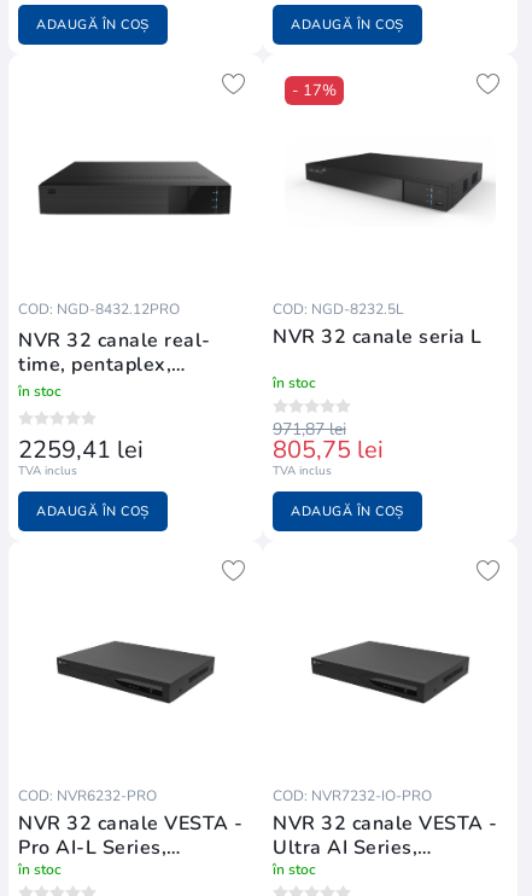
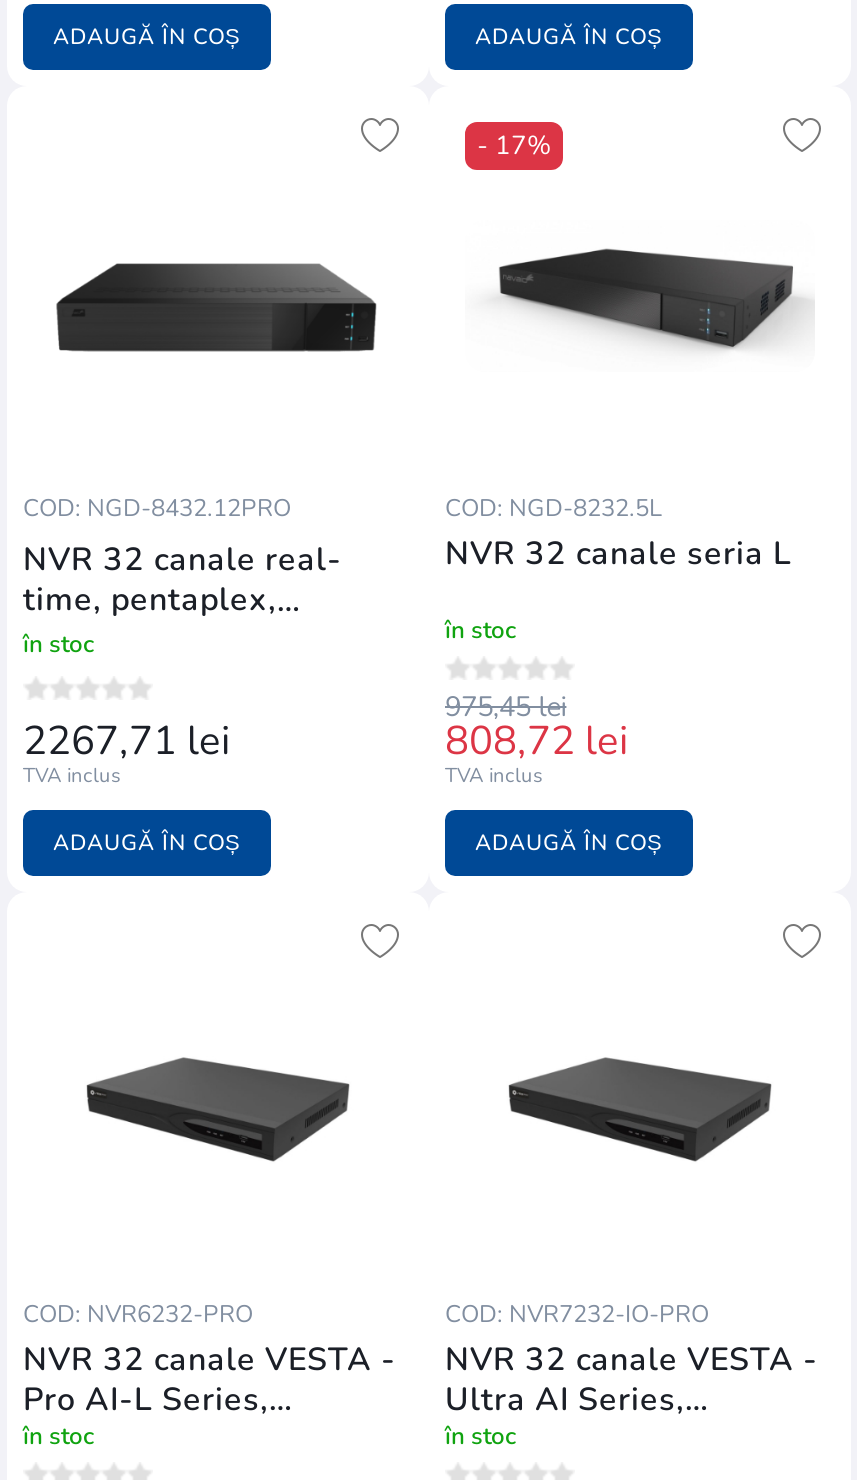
- 971,87 lei
+ 975,45 lei

- 2259,41 lei
+ 2267,71 lei

- 805,75 lei
+ 808,72 lei
